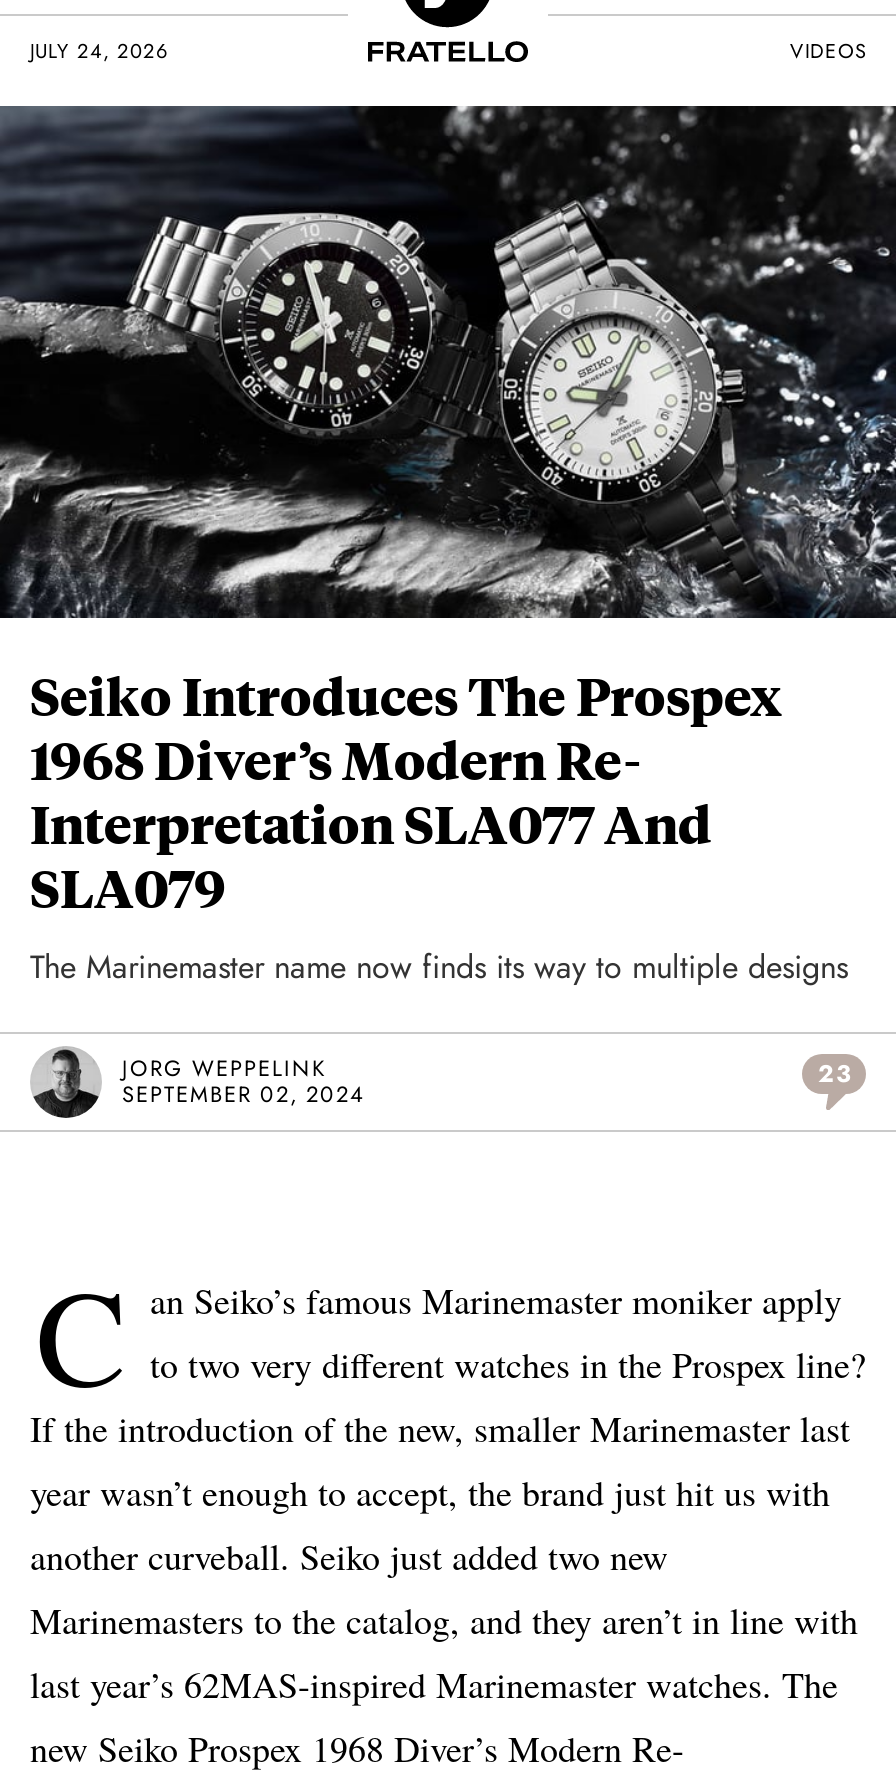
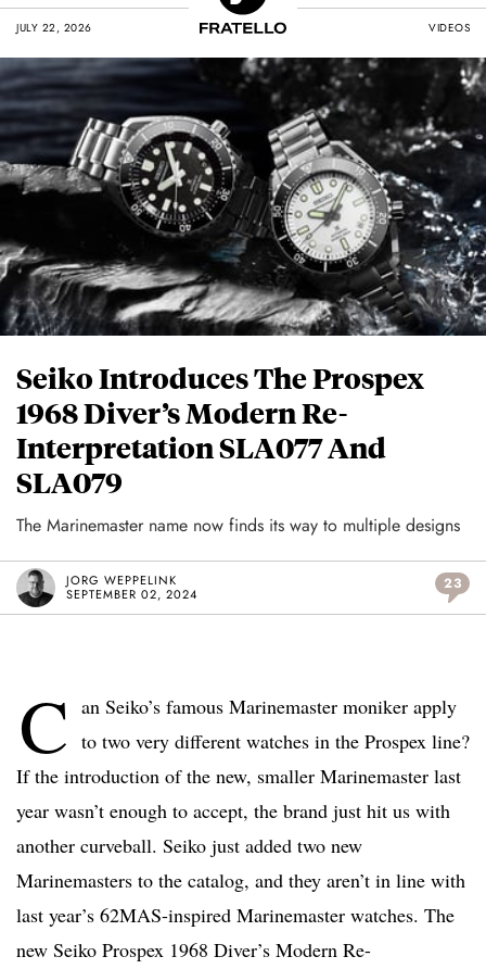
- JULY 24, 2026
+ JULY 22, 2026
